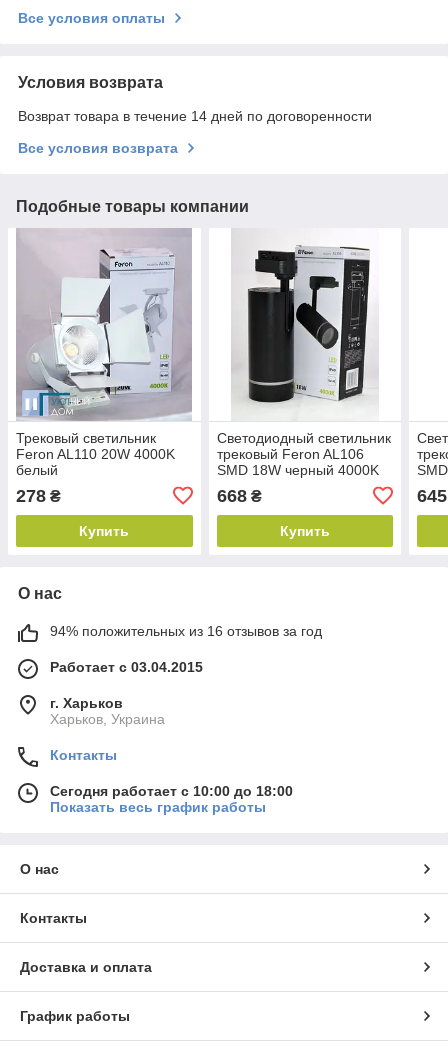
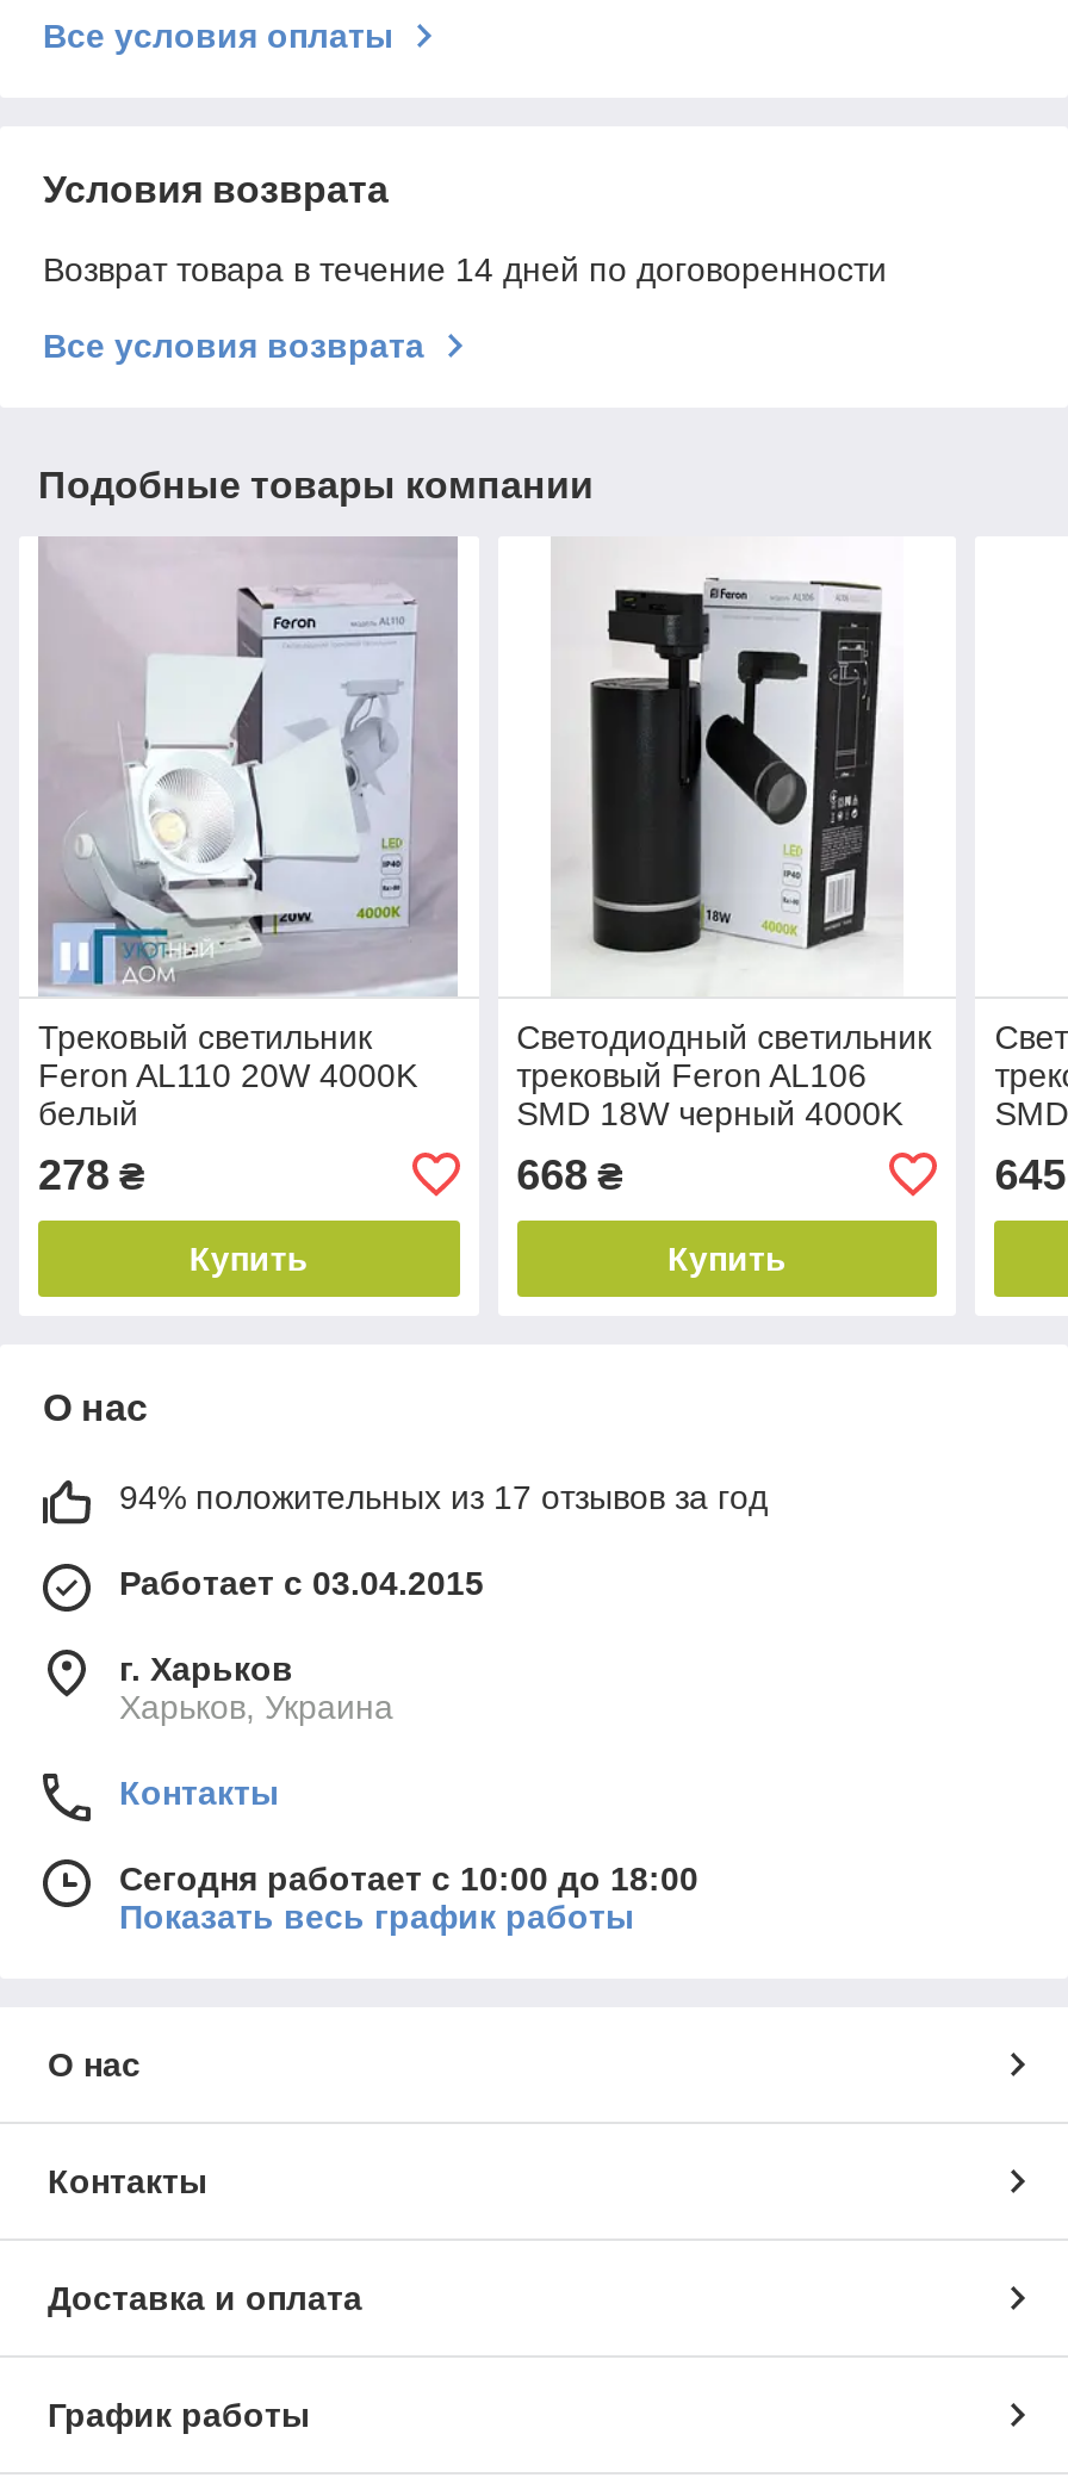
- 94% положительных из 16 отзывов за год
+ 94% положительных из 17 отзывов за год
